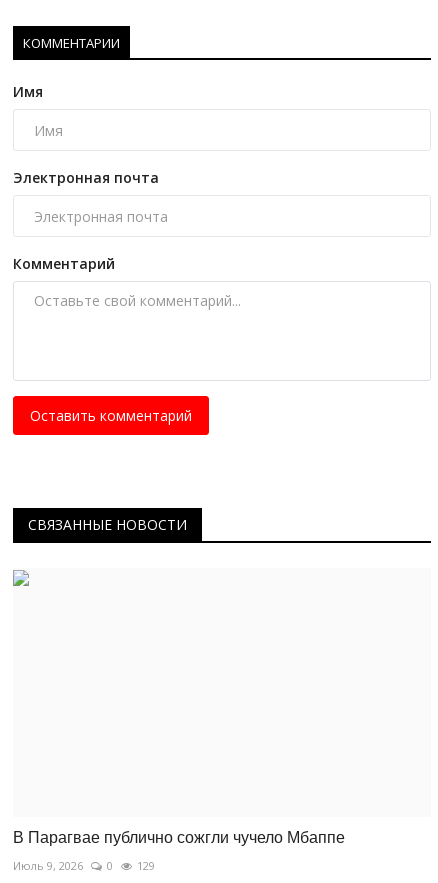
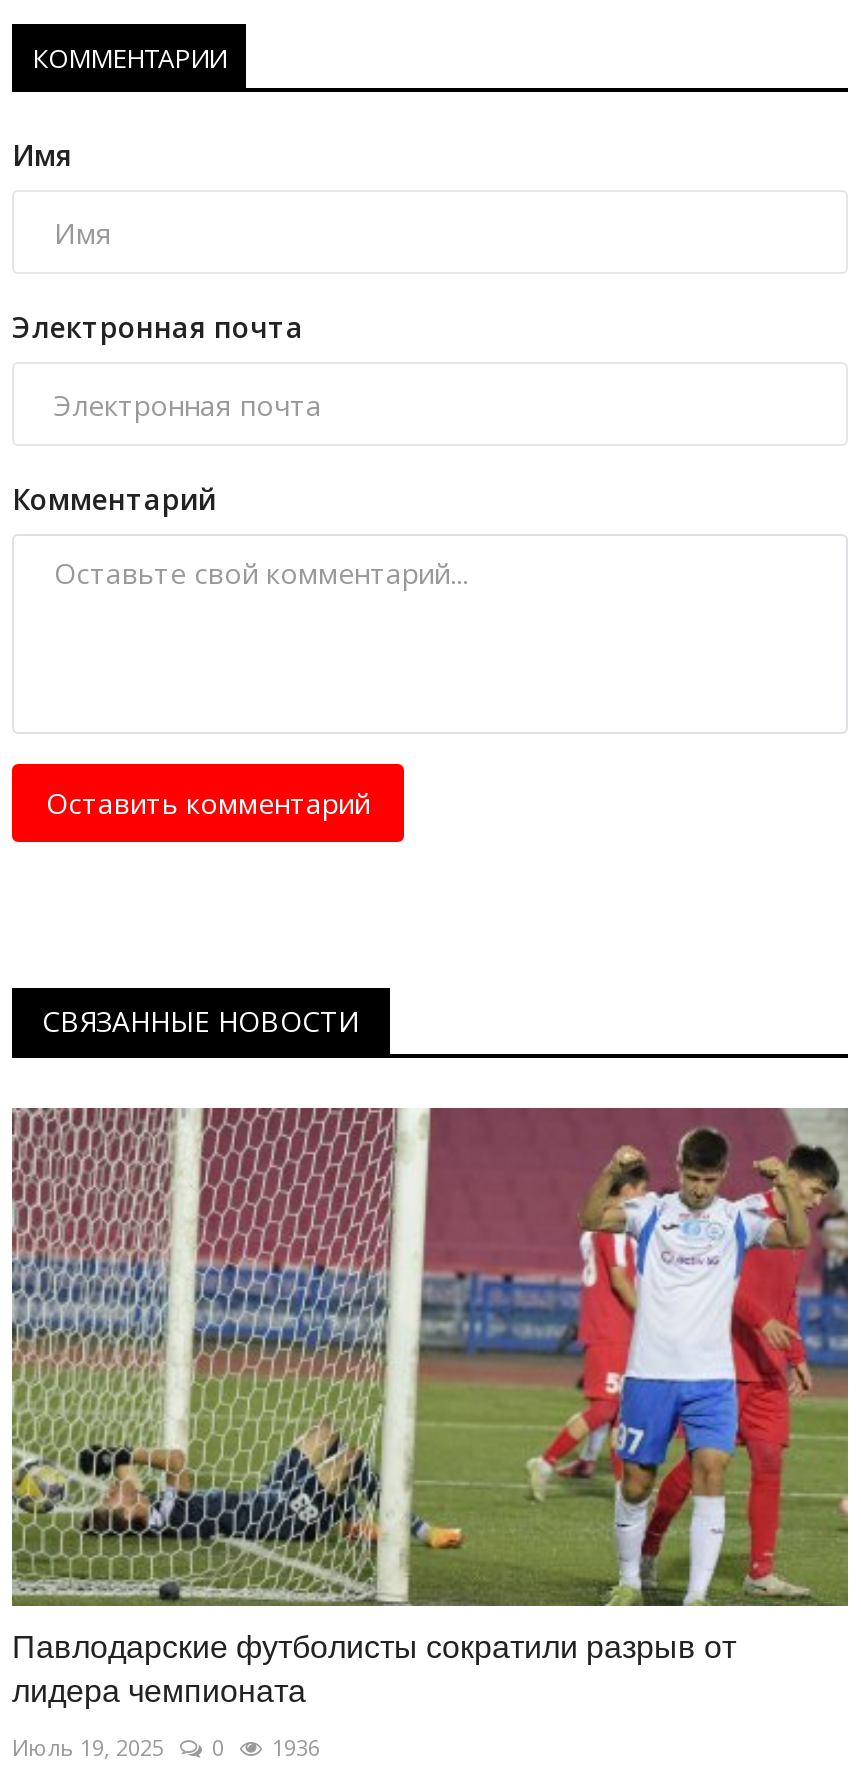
+ [image]

- В Парагвае публично сожгли чучело Мбаппе
+ Павлодарские футболисты сократили разрыв от
+ лидера чемпионата

- Июль 9, 2026
+ Июль 19, 2025

- 129
+ 1936
